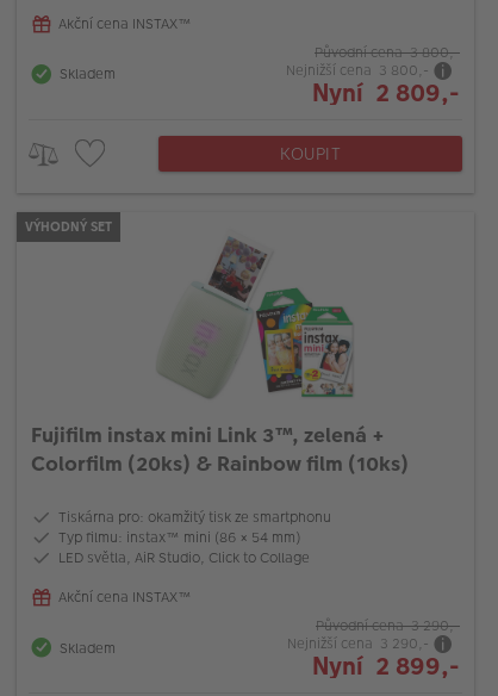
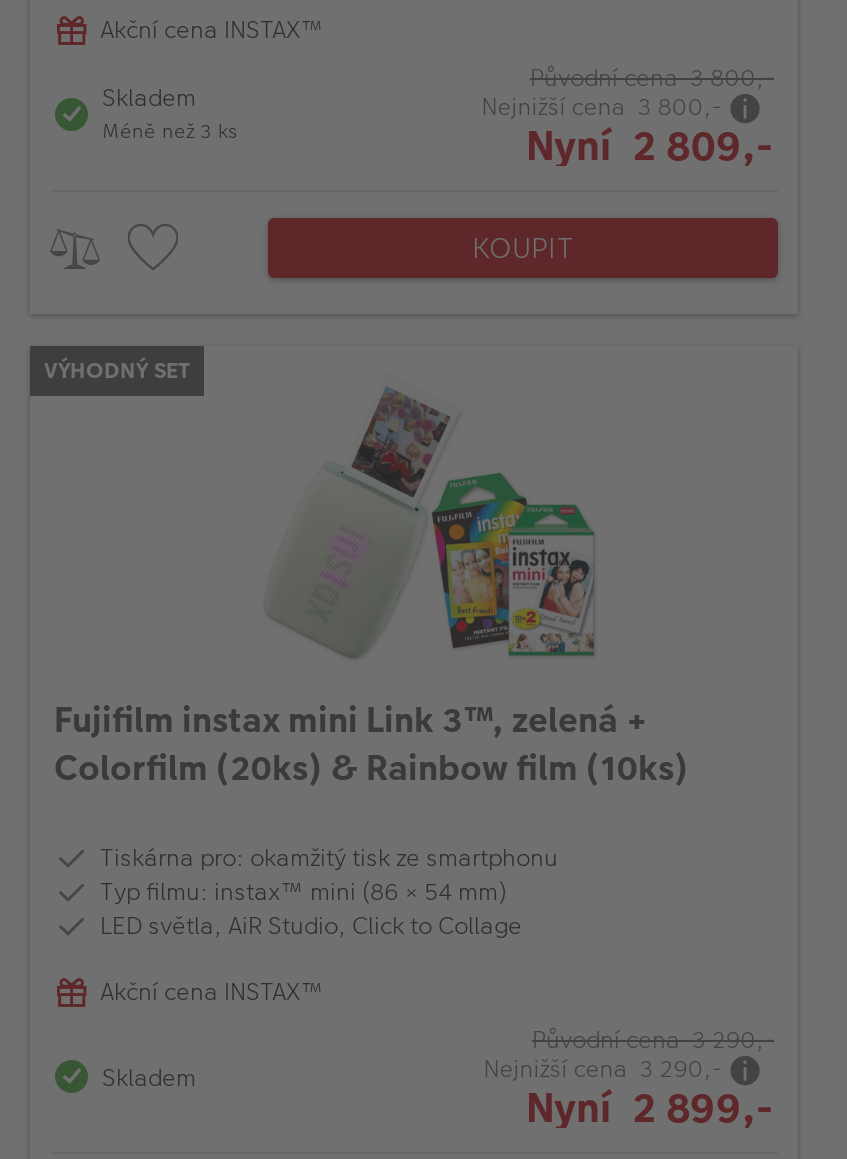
+ Méně než 3 ks
